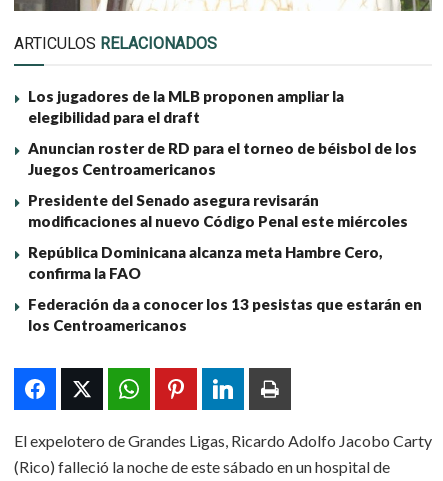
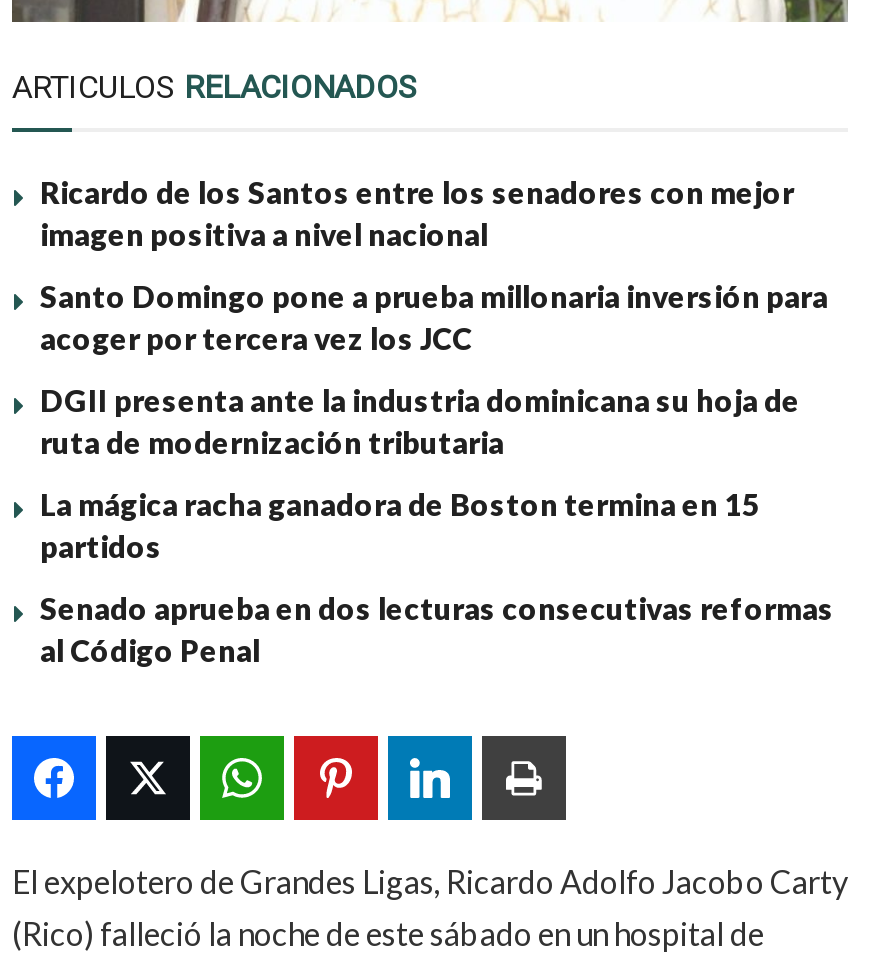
- Los jugadores de la MLB proponen ampliar la
- elegibilidad para el draft
+ Ricardo de los Santos entre los senadores con mejor
+ imagen positiva a nivel nacional

- Anuncian roster de RD para el torneo de béisbol de los
- Juegos Centroamericanos
+ Santo Domingo pone a prueba millonaria inversión para
+ acoger por tercera vez los JCC

- Presidente del Senado asegura revisarán
- modificaciones al nuevo Código Penal este miércoles
+ DGII presenta ante la industria dominicana su hoja de
+ ruta de modernización tributaria

- República Dominicana alcanza meta Hambre Cero,
- confirma la FAO
+ La mágica racha ganadora de Boston termina en 15
+ partidos

- Federación da a conocer los 13 pesistas que estarán en
- los Centroamericanos
+ Senado aprueba en dos lecturas consecutivas reformas
+ al Código Penal
